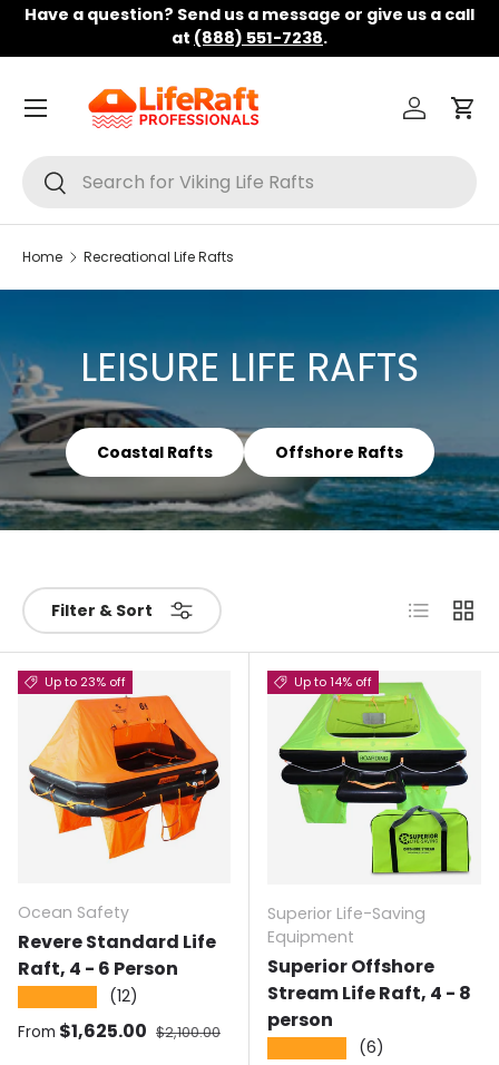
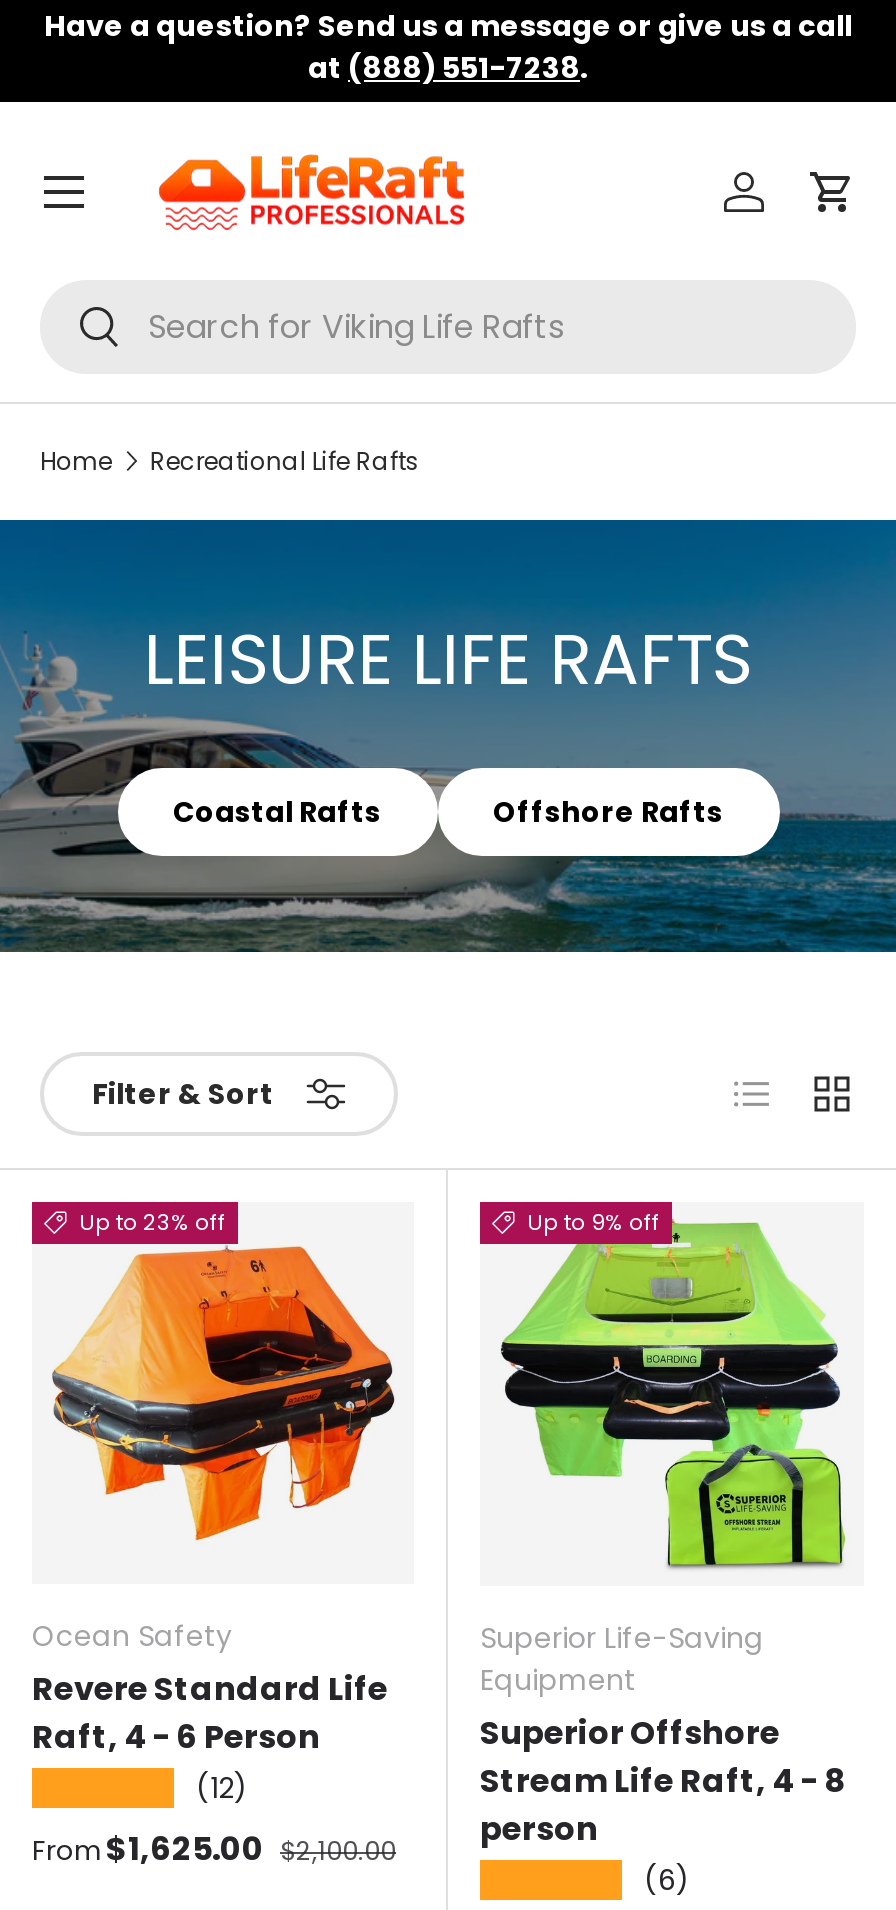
- Up to 14% off
+ Up to 9% off
